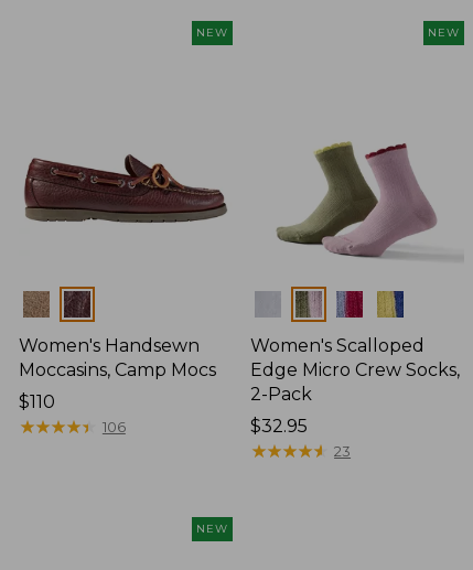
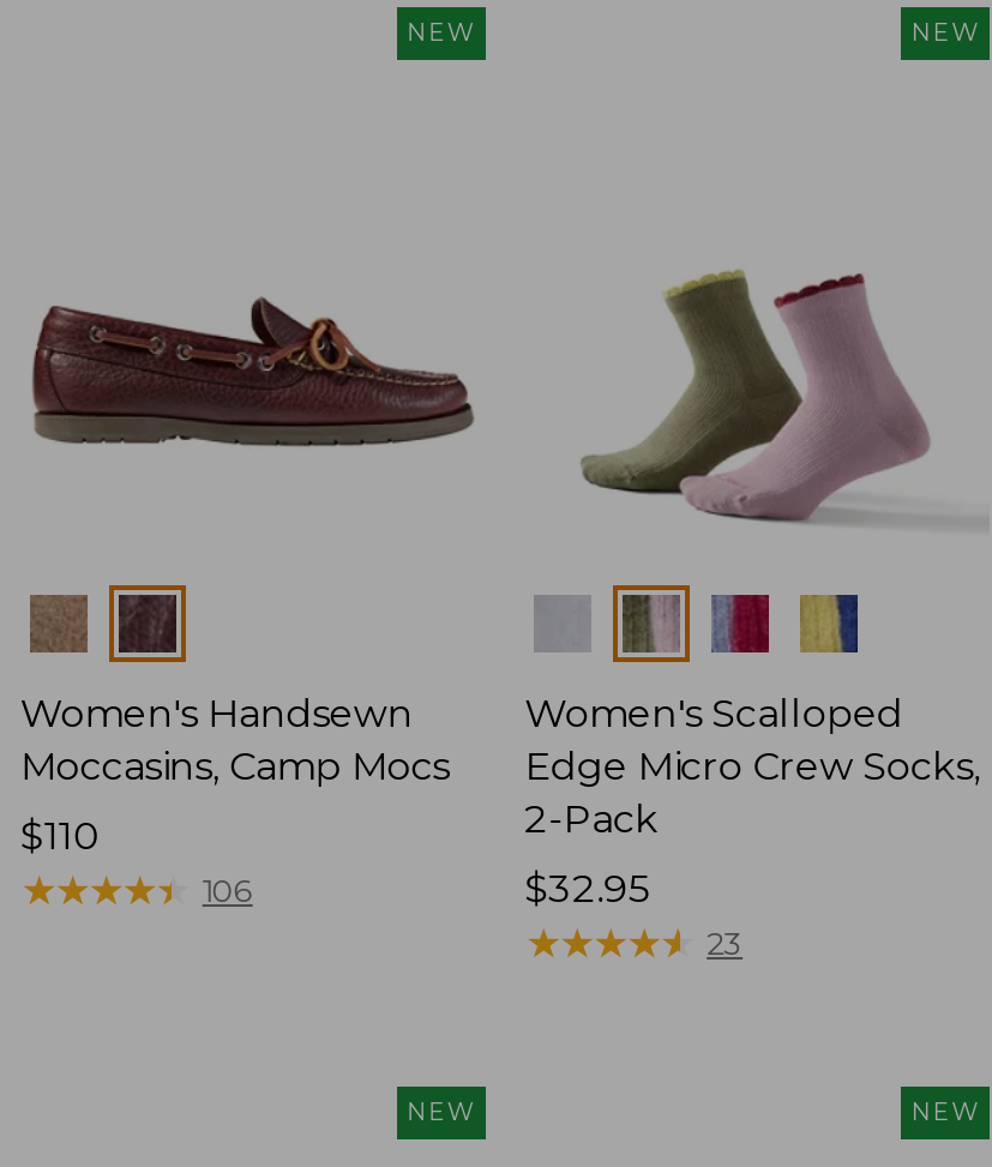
+ NEW
